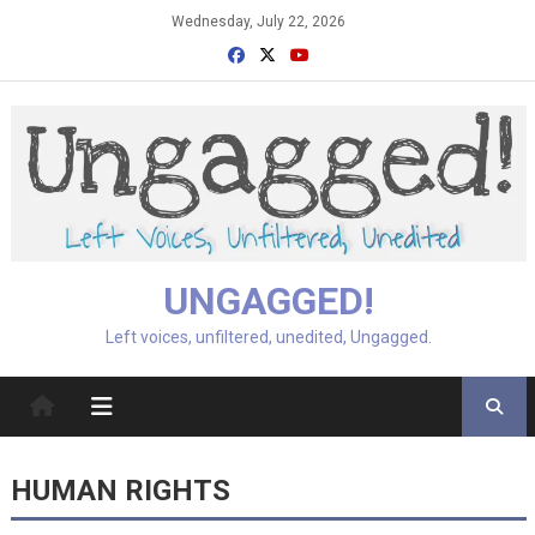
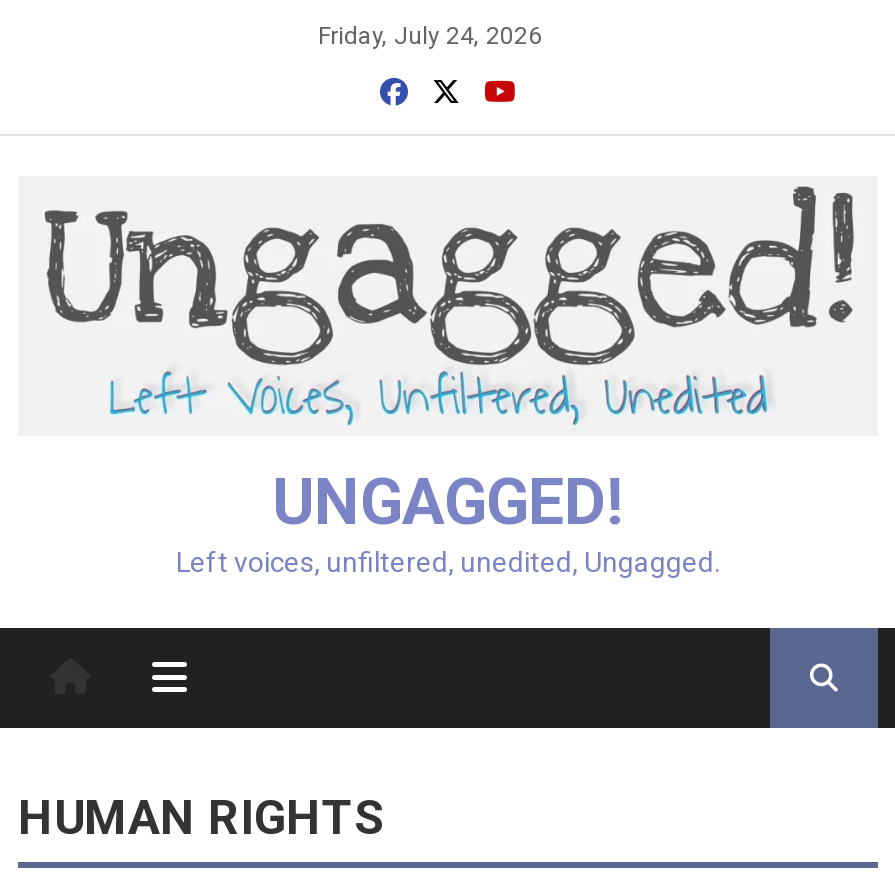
- Wednesday, July 22, 2026
+ Friday, July 24, 2026
